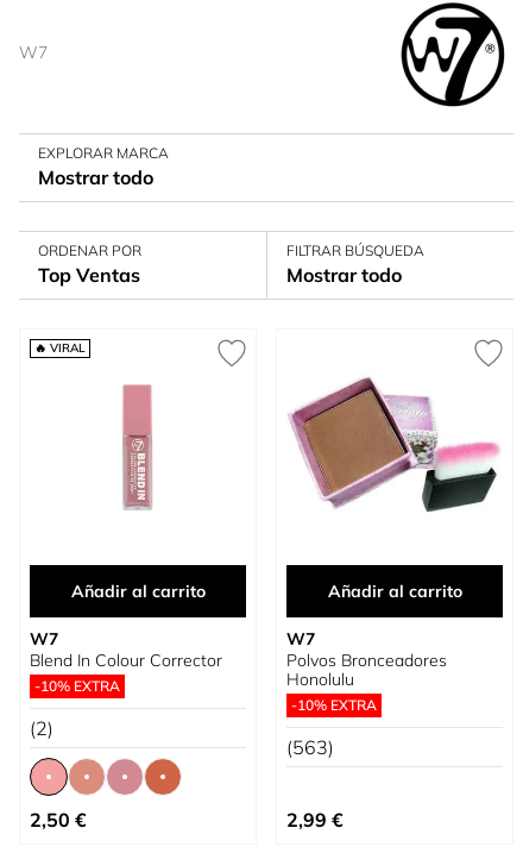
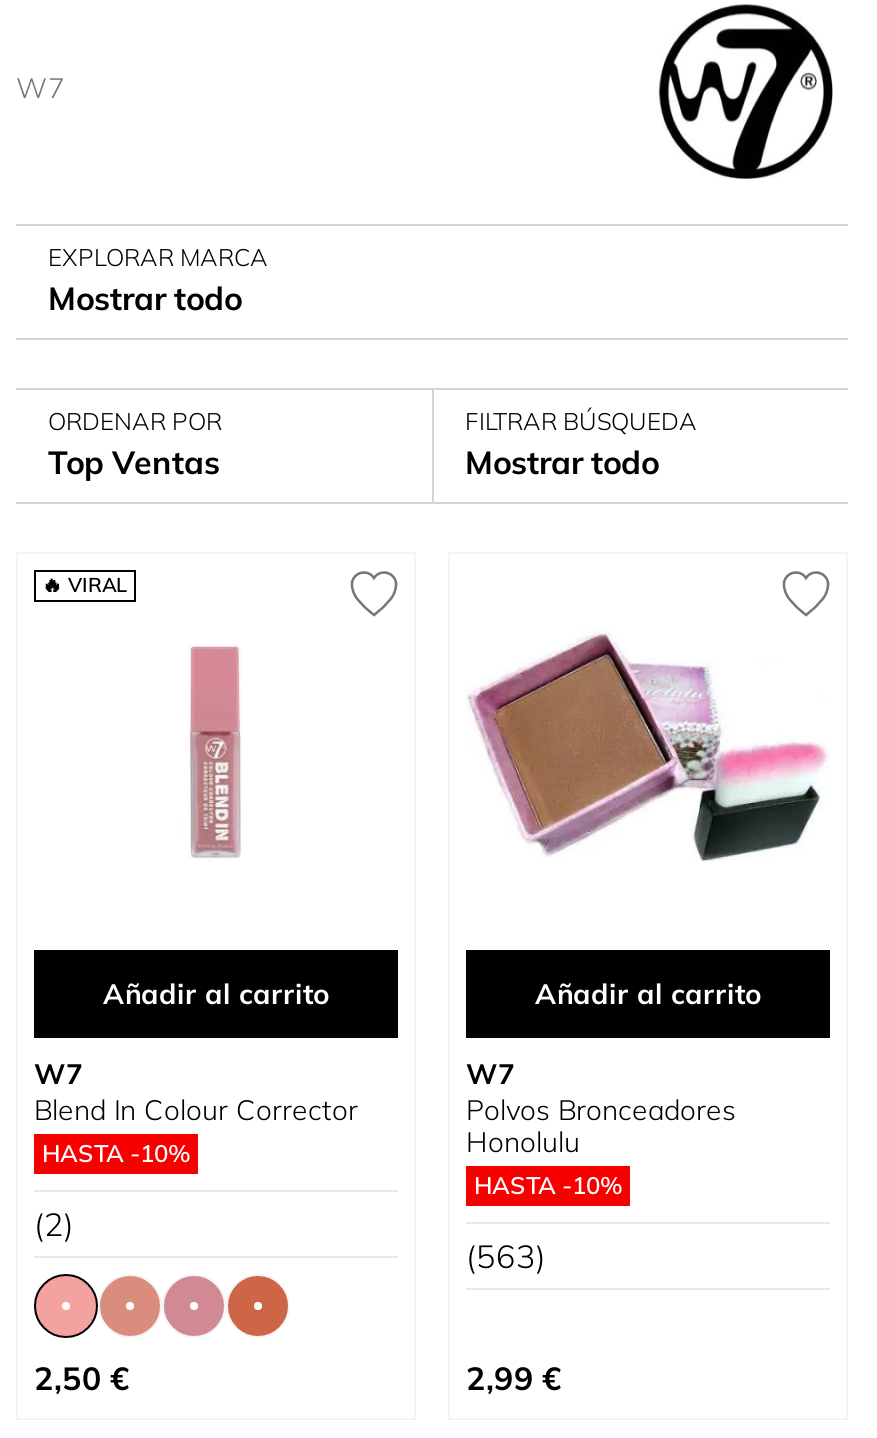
- -10% EXTRA
+ HASTA -10%

- -10% EXTRA
+ HASTA -10%
